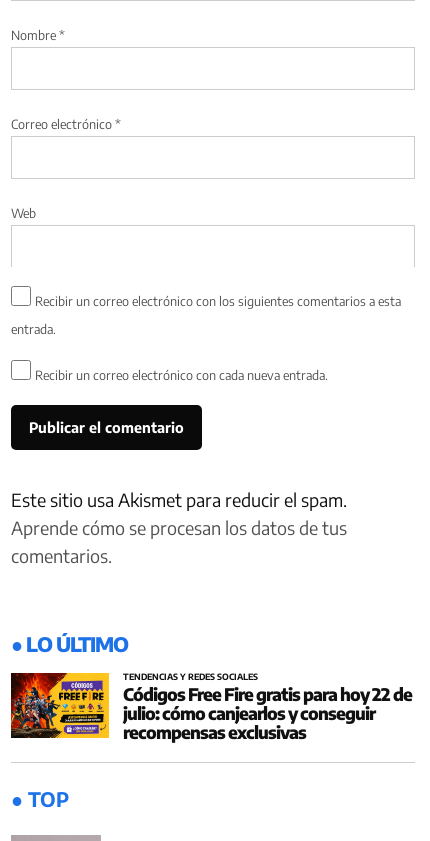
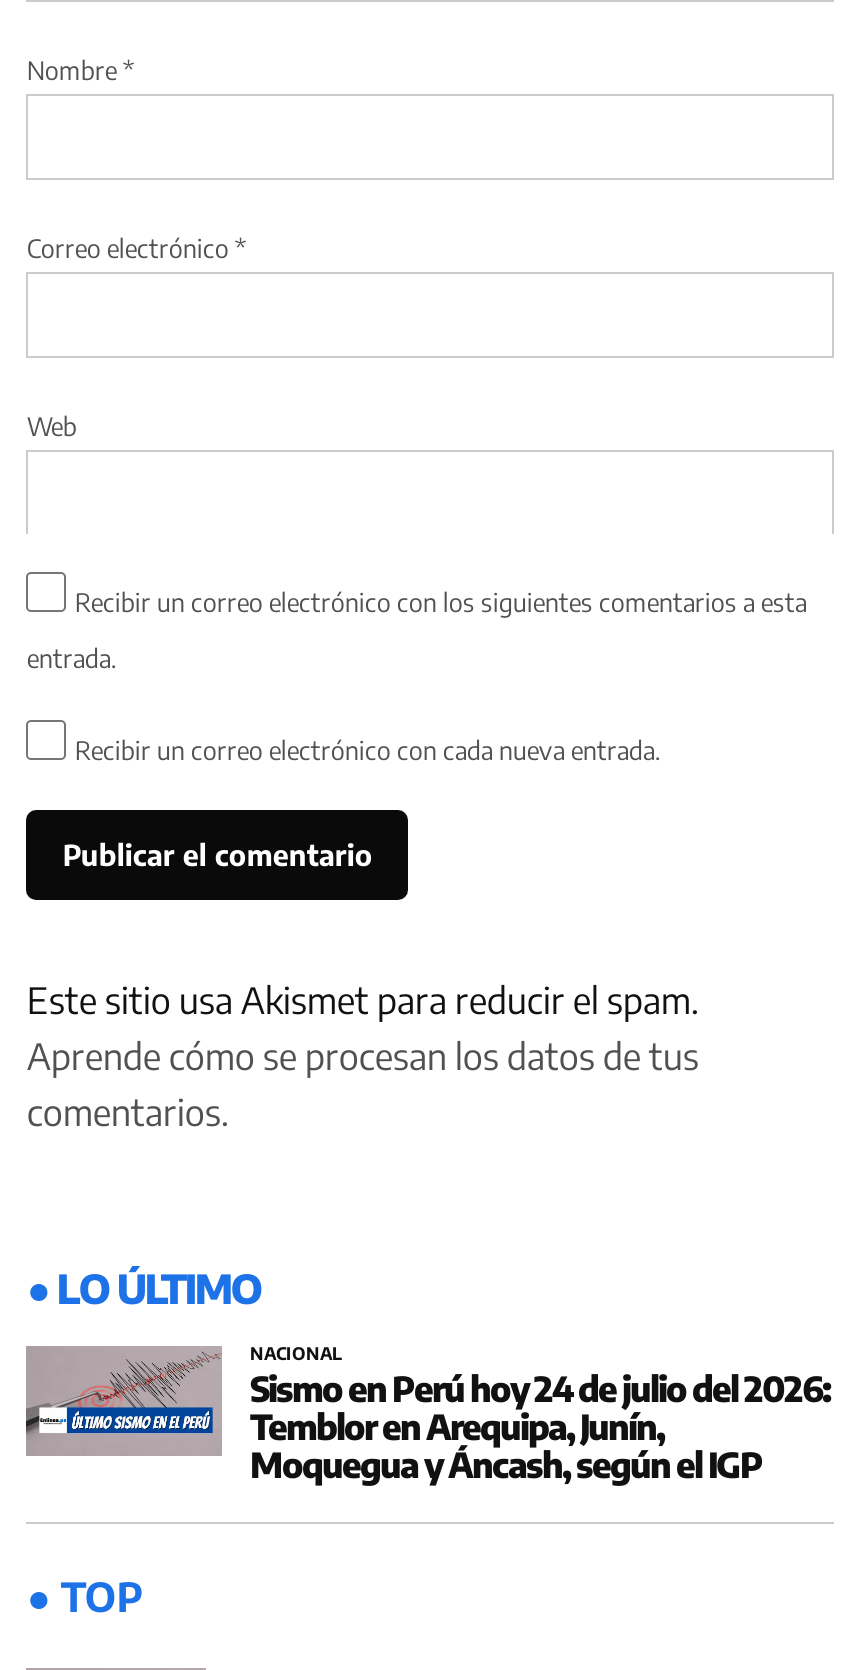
- [image]
- TENDENCIAS Y REDES SOCIALES
- Códigos Free Fire gratis para hoy 22 de
- julio: cómo canjearlos y conseguir
- recompensas exclusivas
+ [image]
+ NACIONAL
+ Sismo en Perú hoy 24 de julio del 2026:
+ Temblor en Arequipa, Junín,
+ Moquegua y Áncash, según el IGP
